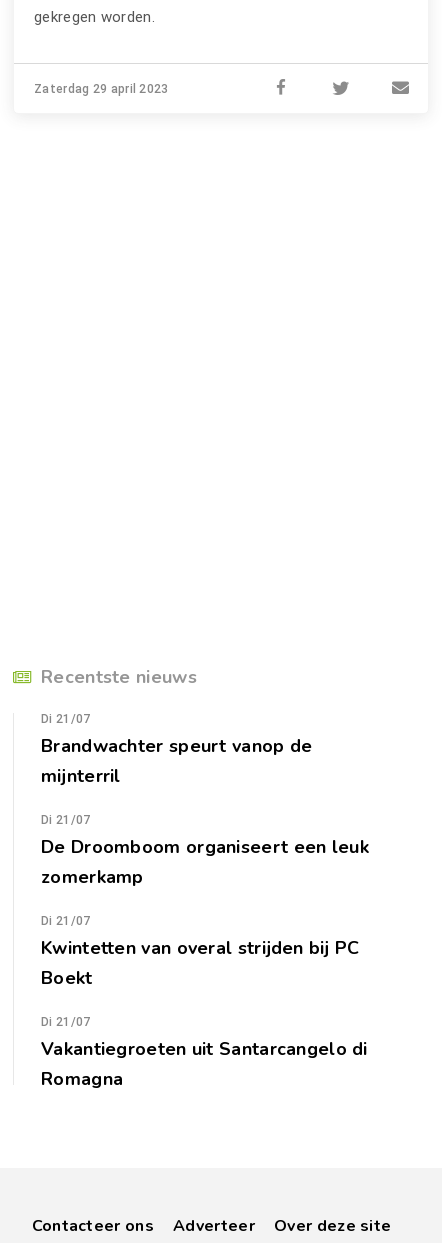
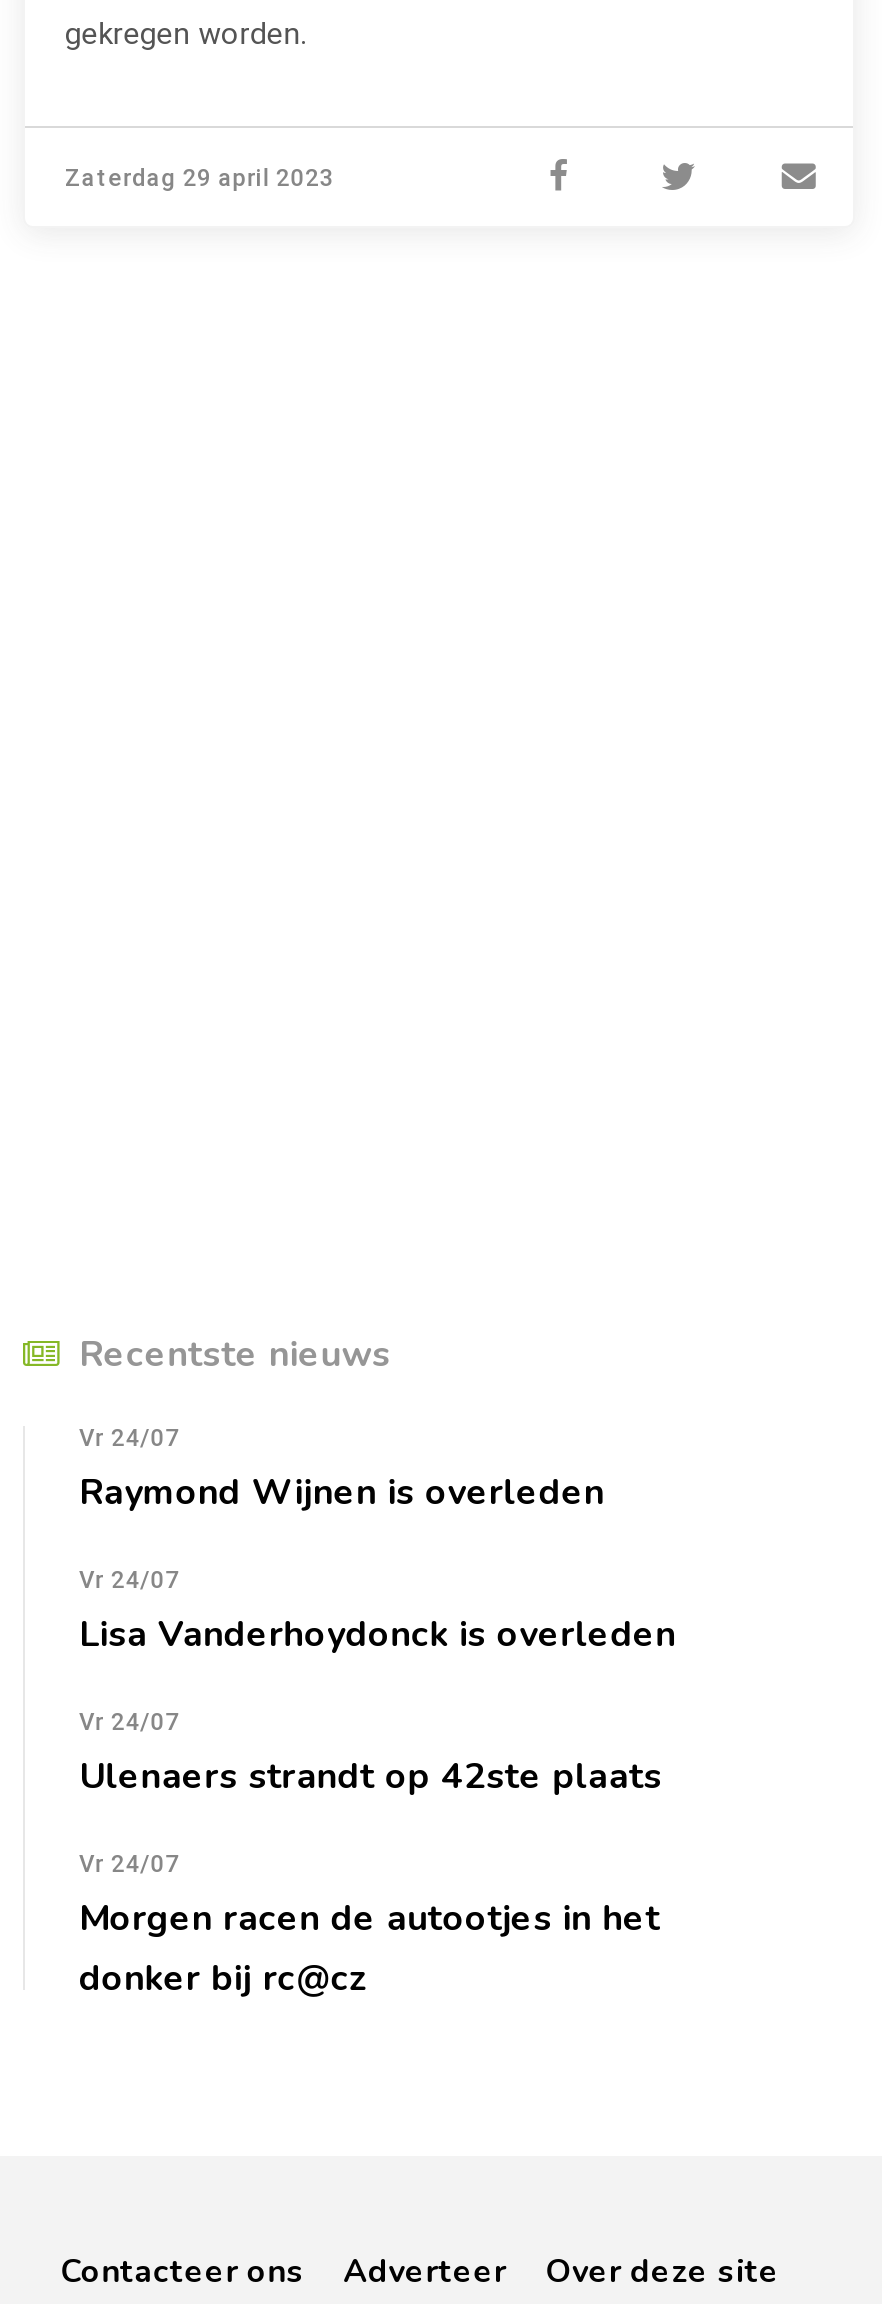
- Di 21/07
- Brandwachter speurt vanop de
- mijnterril
+ Vr 24/07
+ Raymond Wijnen is overleden

- Di 21/07
- De Droomboom organiseert een leuk
- zomerkamp
+ Vr 24/07
+ Lisa Vanderhoydonck is overleden

- Di 21/07
- Kwintetten van overal strijden bij PC
- Boekt
+ Vr 24/07
+ Ulenaers strandt op 42ste plaats

- Di 21/07
- Vakantiegroeten uit Santarcangelo di
- Romagna
+ Vr 24/07
+ Morgen racen de autootjes in het
+ donker bij rc@cz
